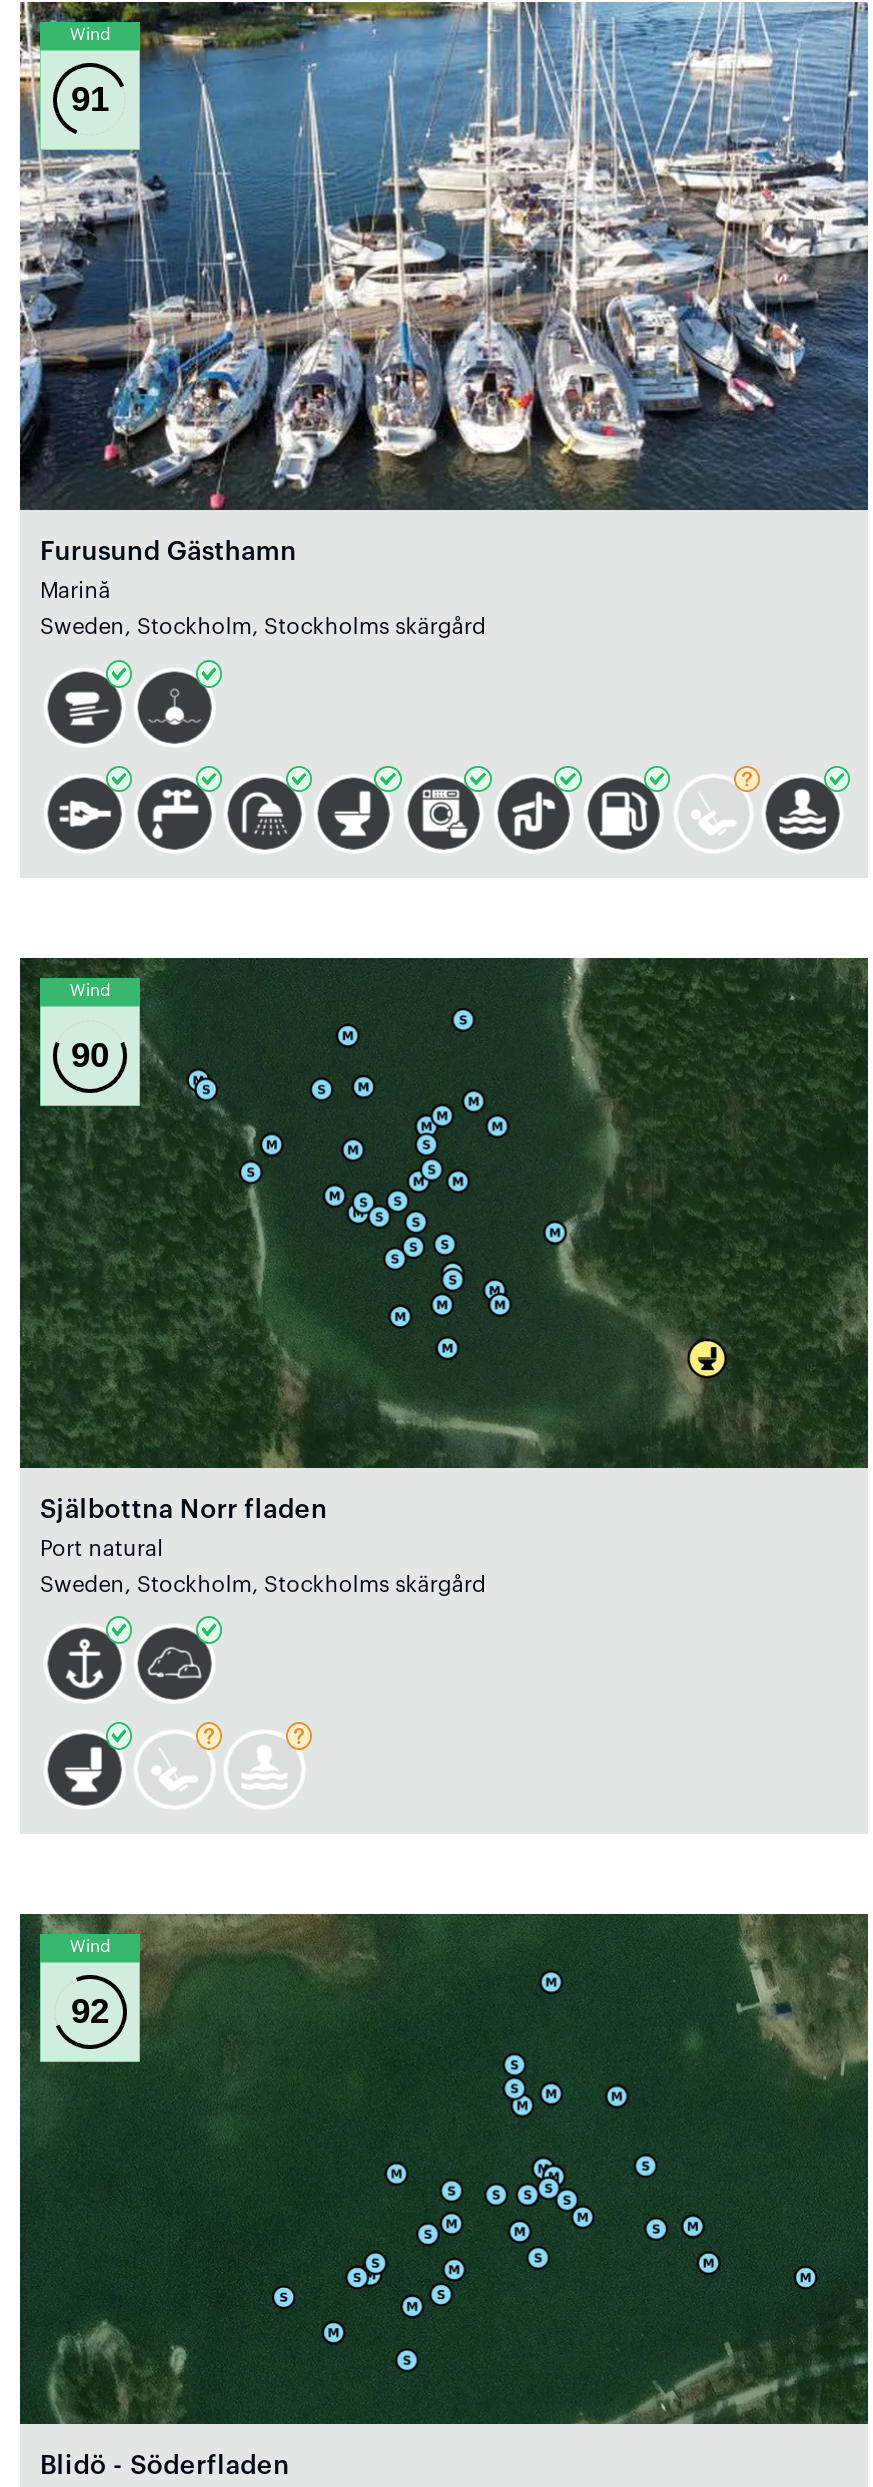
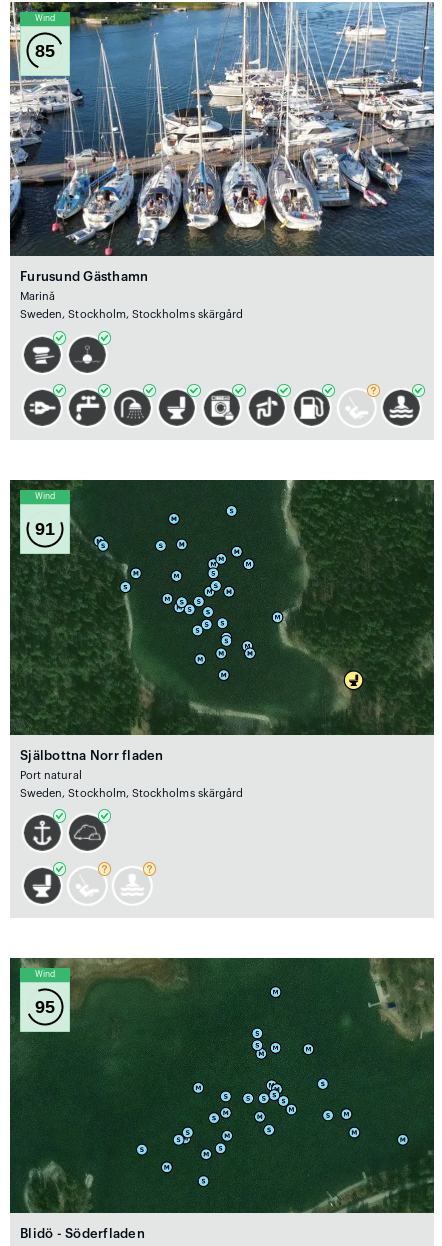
- 91
+ 85

- 90
+ 91

- 92
+ 95
